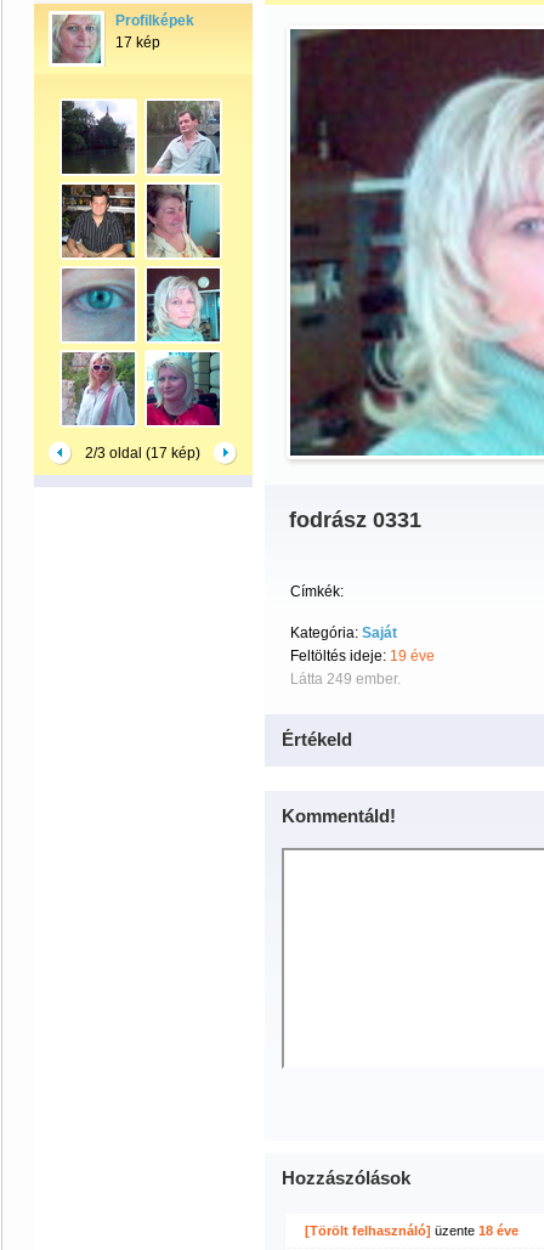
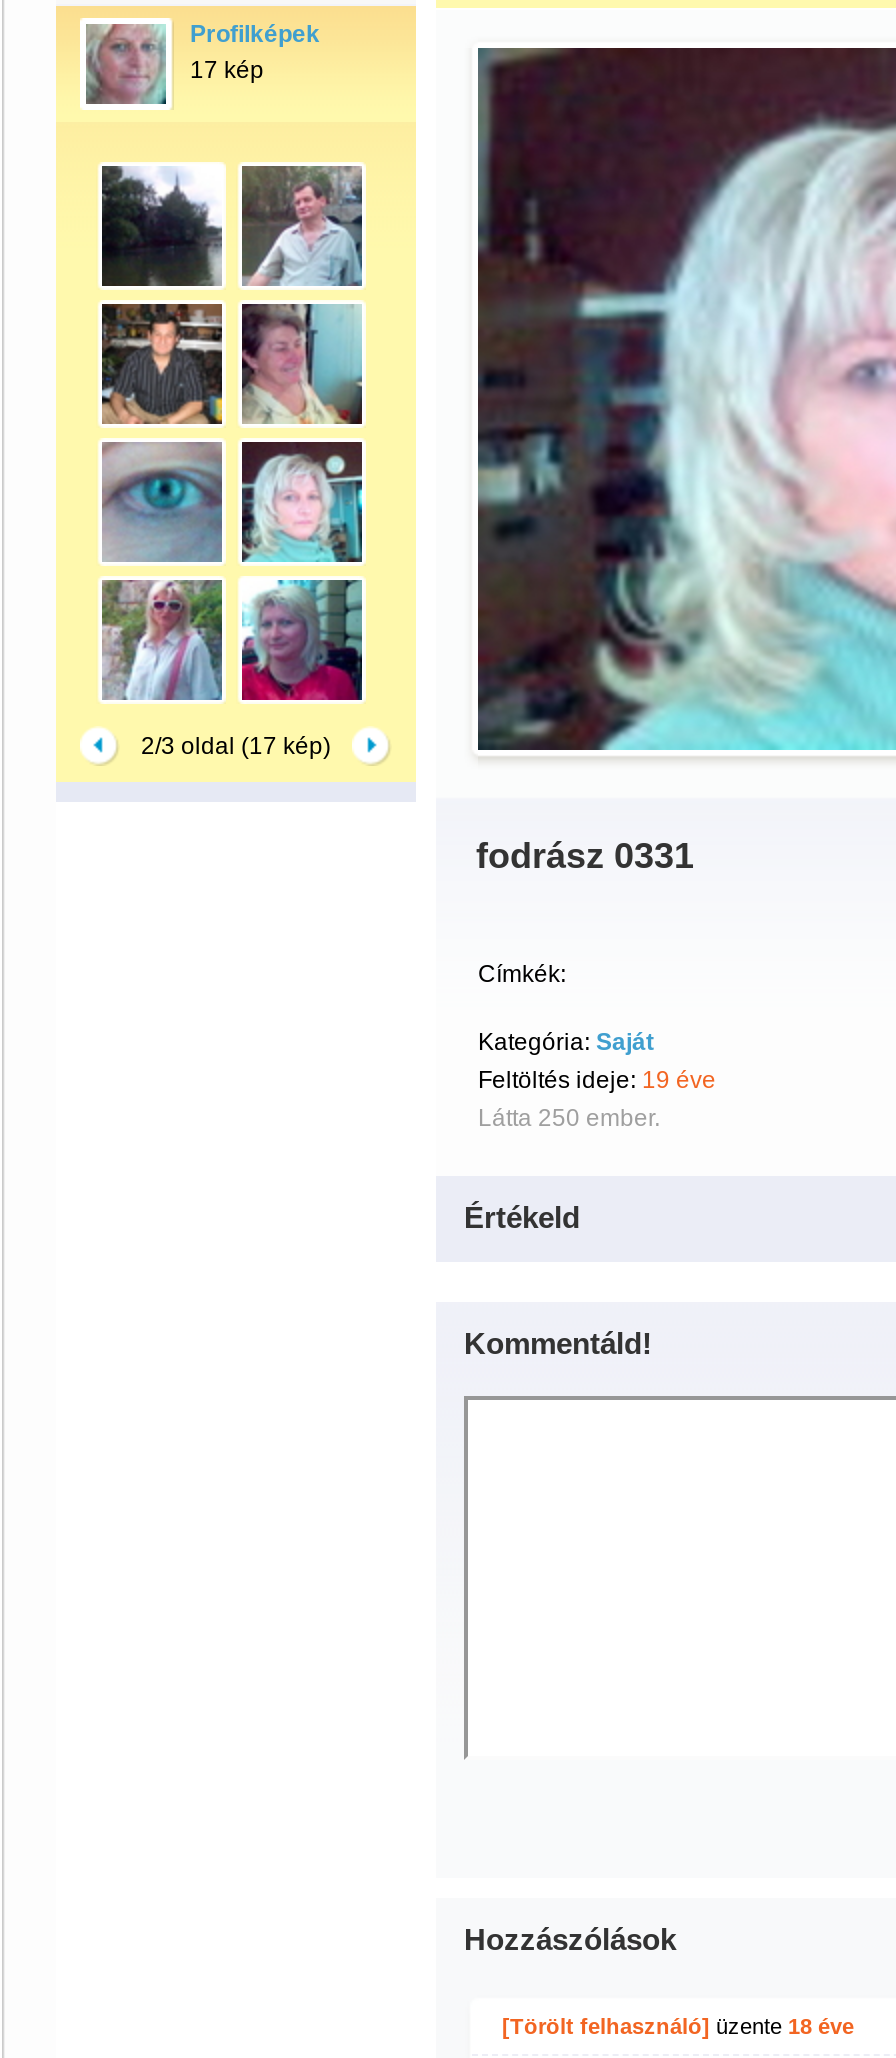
- Látta 249 ember.
+ Látta 250 ember.
